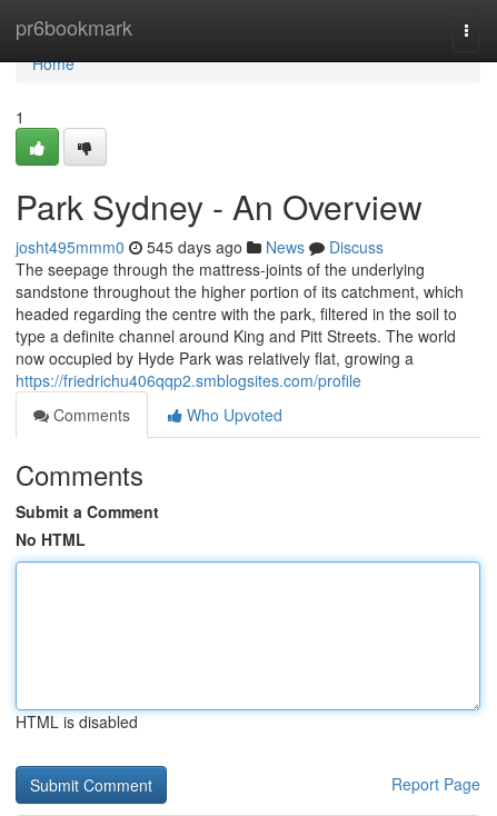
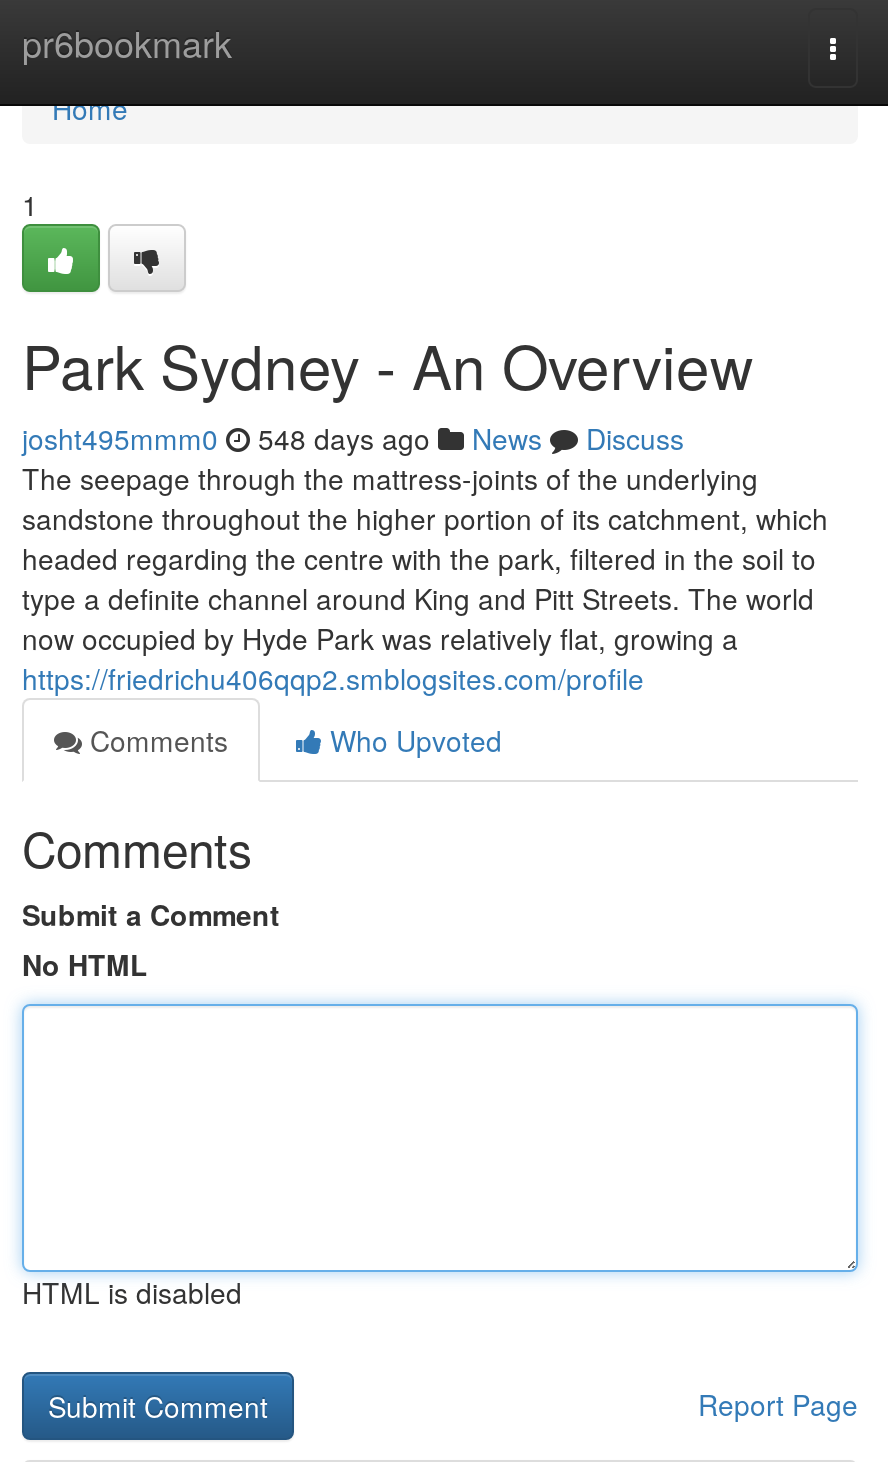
- josht495mmm0 545 days ago News Discuss
+ josht495mmm0 548 days ago News Discuss
